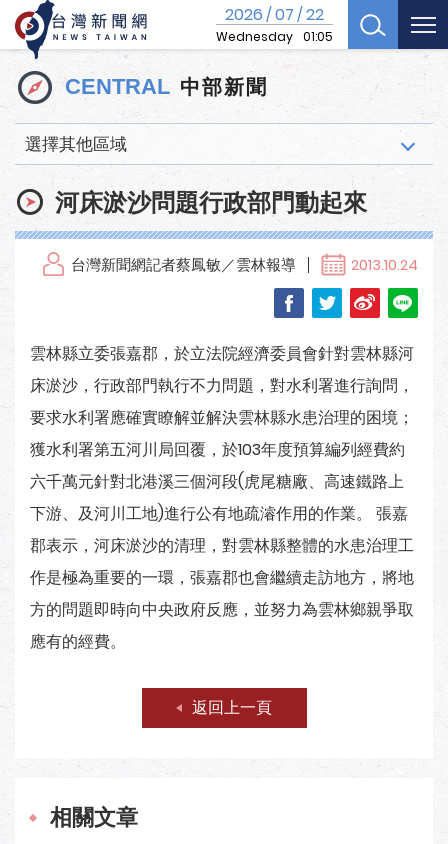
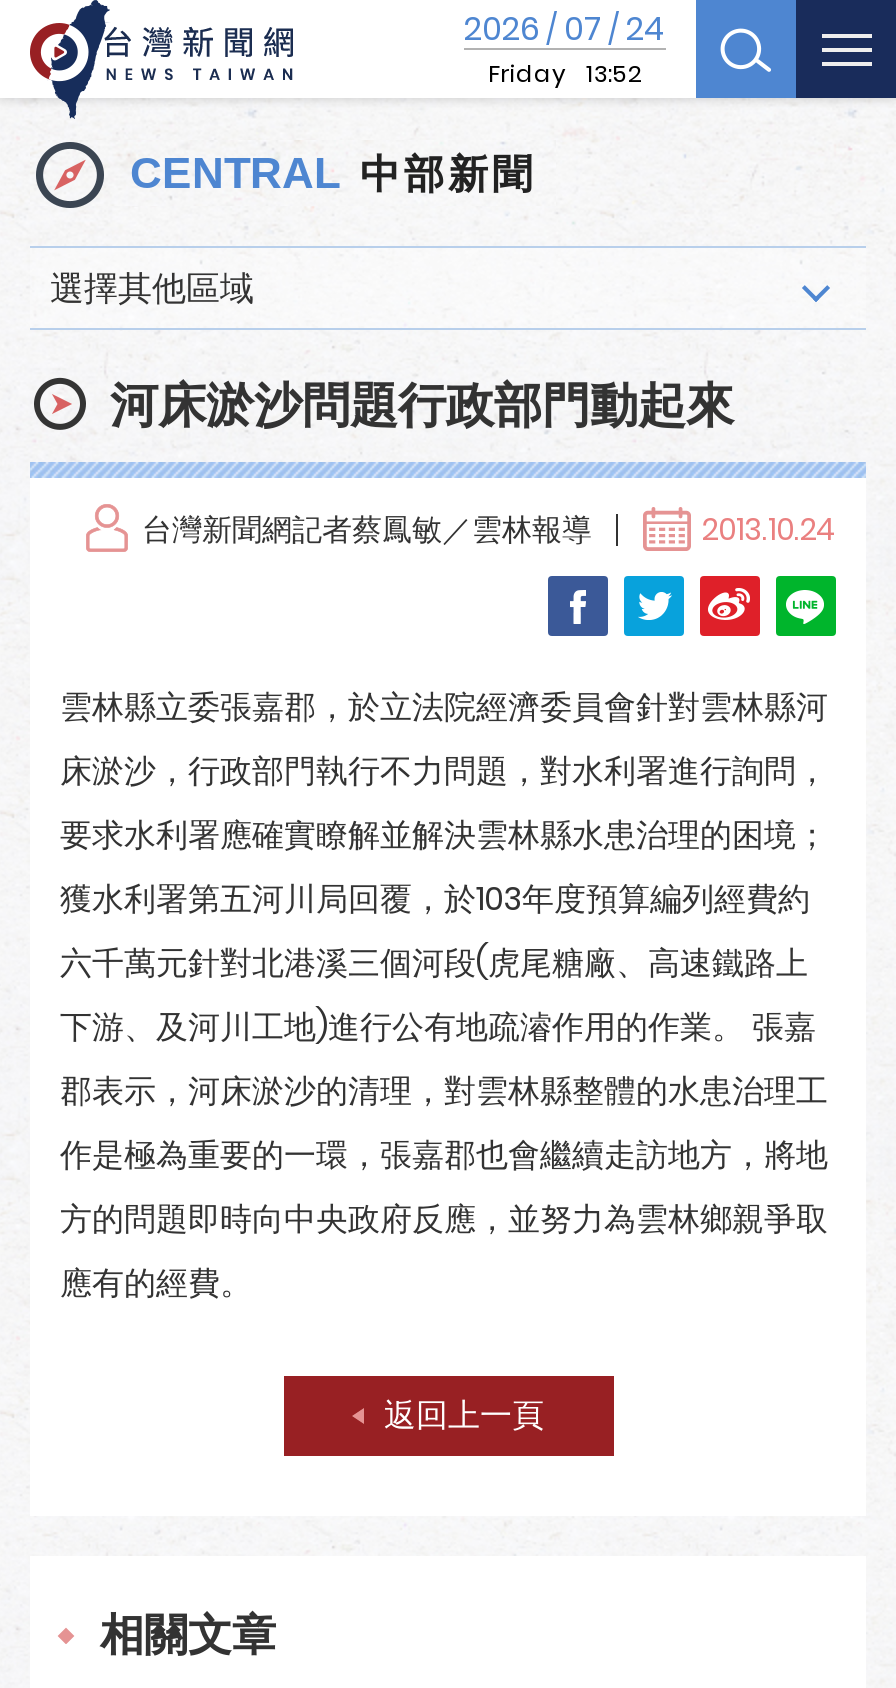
- 2026 / 07 / 22
- Wednesday 01:05
+ 2026 / 07 / 24
+ Friday 13:52
